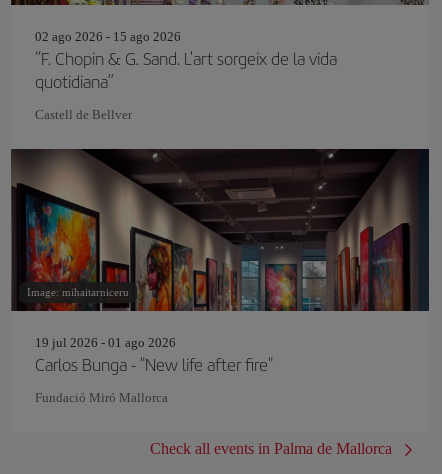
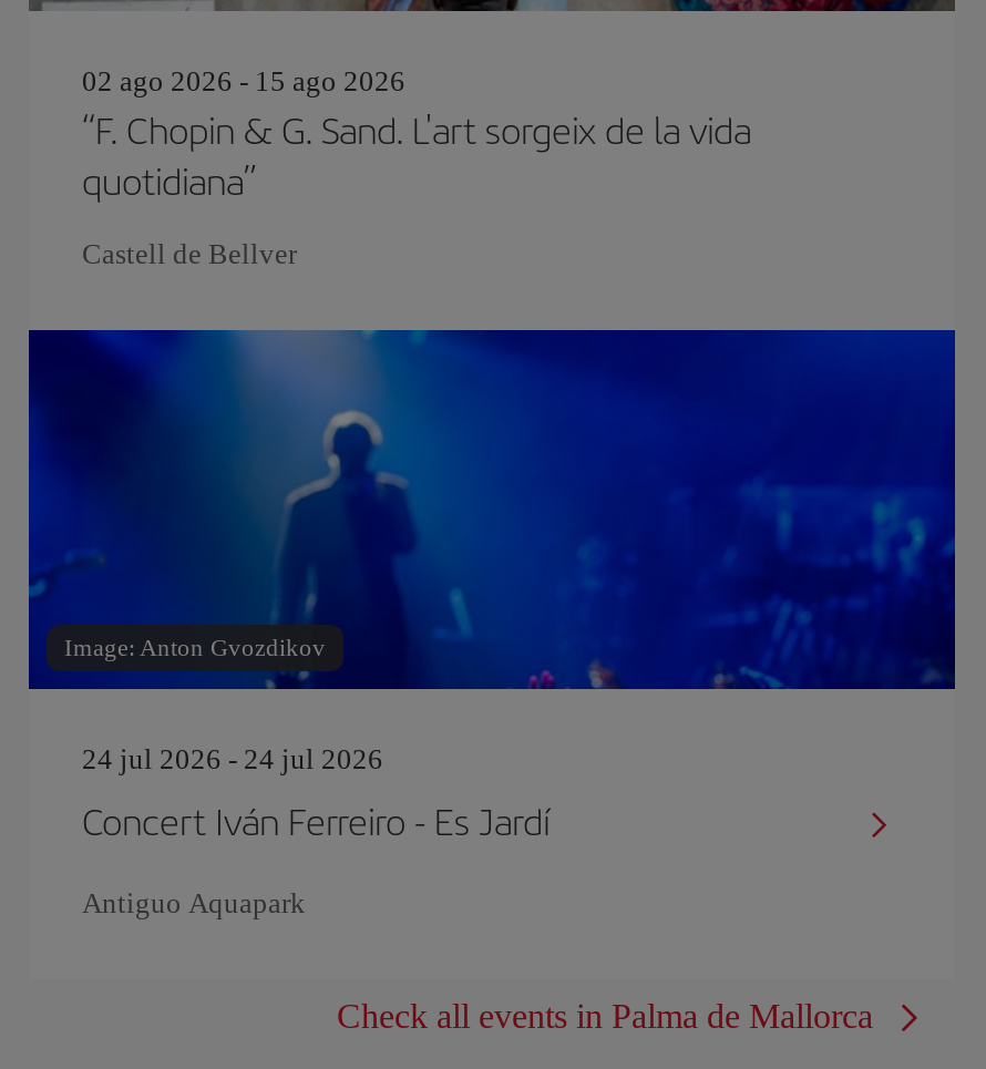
- [image]
- Image: mihaitarniceru
+ [image]
+ Image: Anton Gvozdikov

- 19 jul 2026 - 01 ago 2026
- Carlos Bunga - "New life after fire"
+ 24 jul 2026 - 24 jul 2026
+ Concert Iván Ferreiro - Es Jardí

- Fundació Miró Mallorca
+ Antiguo Aquapark
